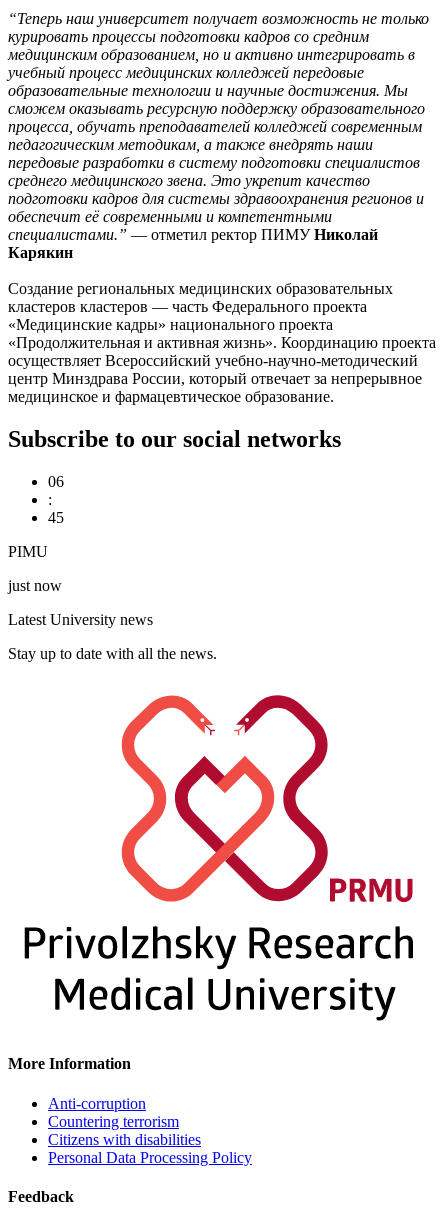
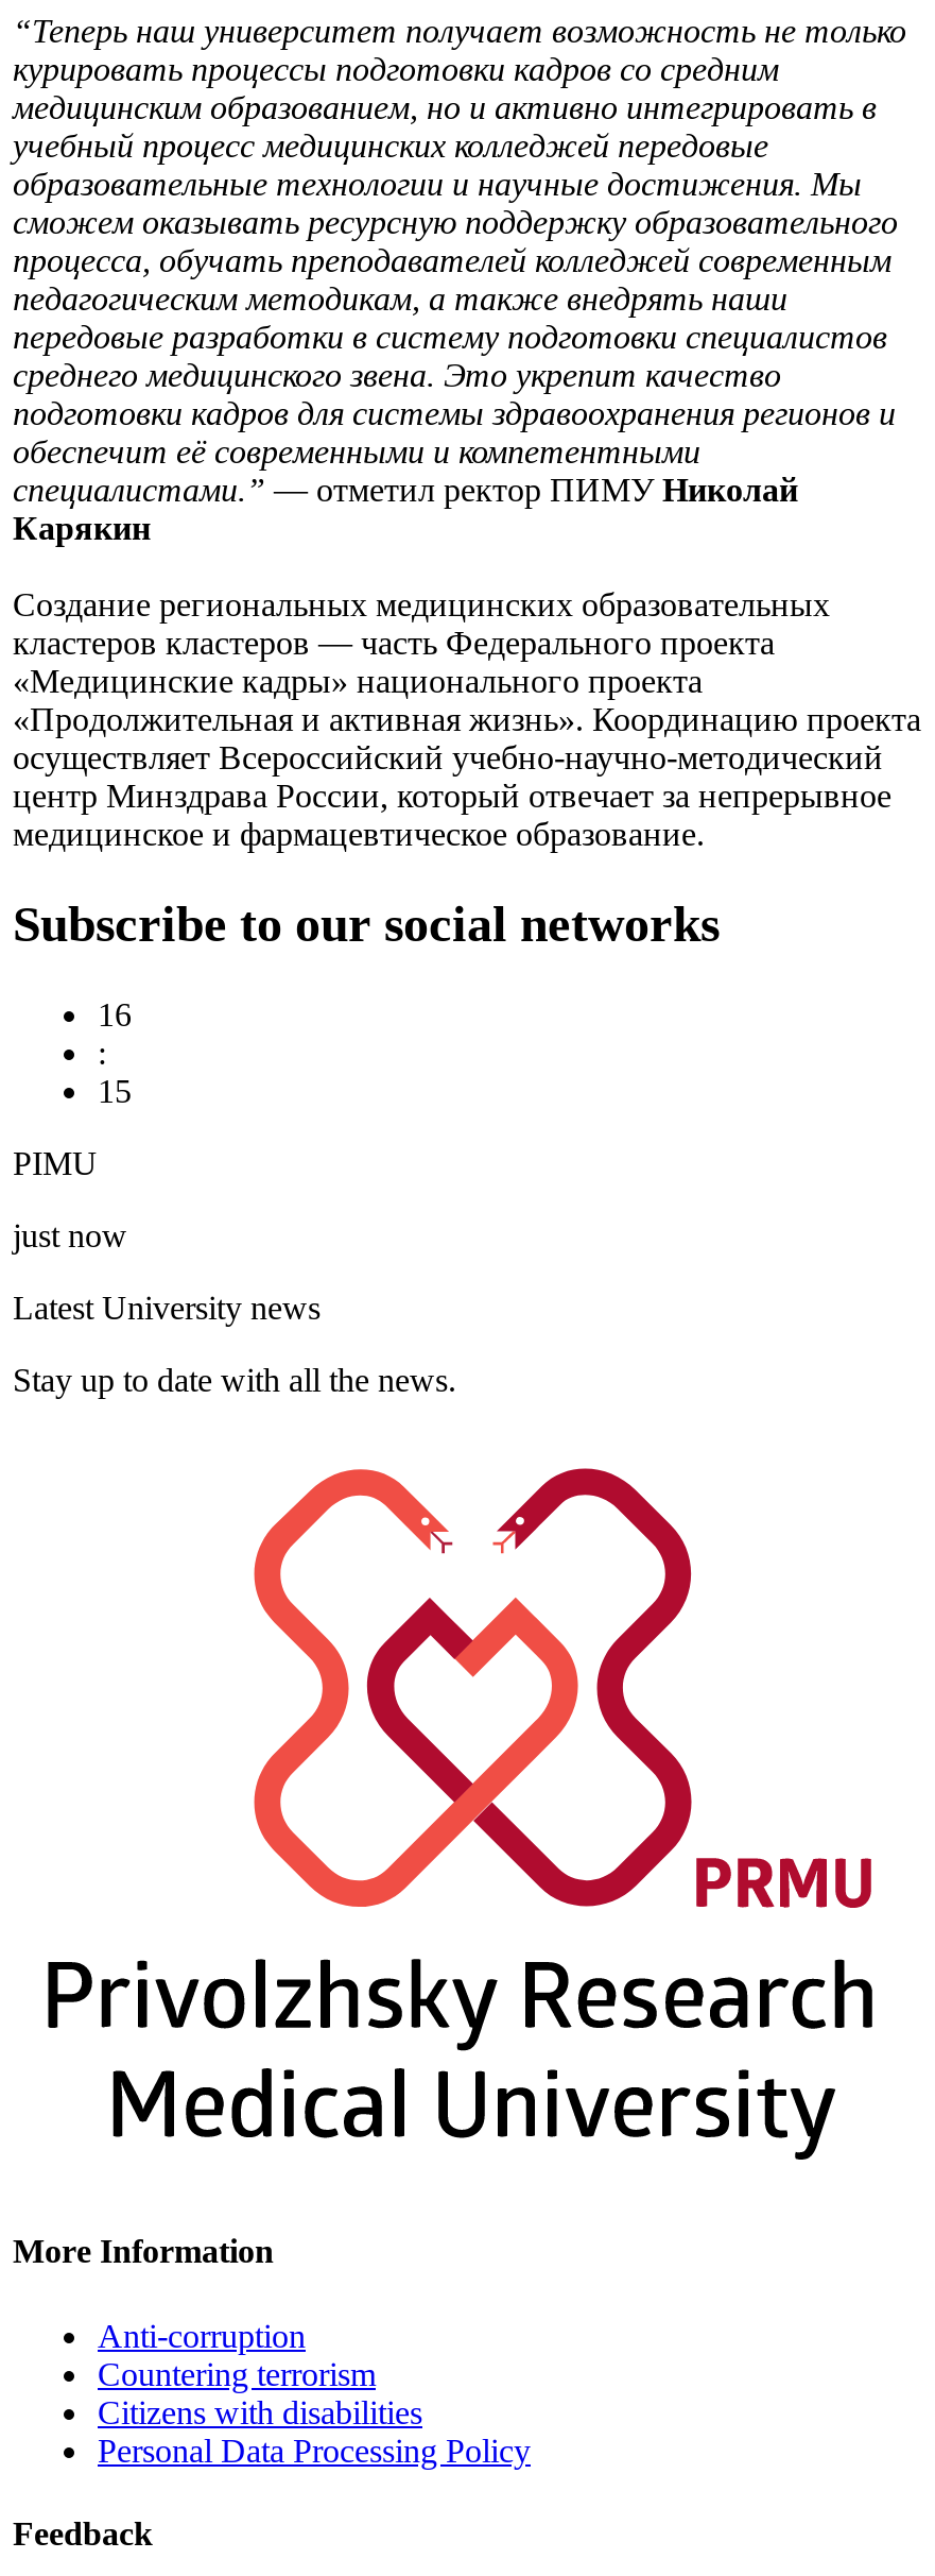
- 06
+ 16

- 45
+ 15
